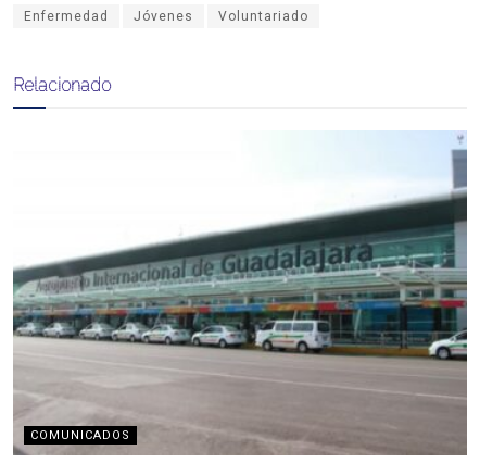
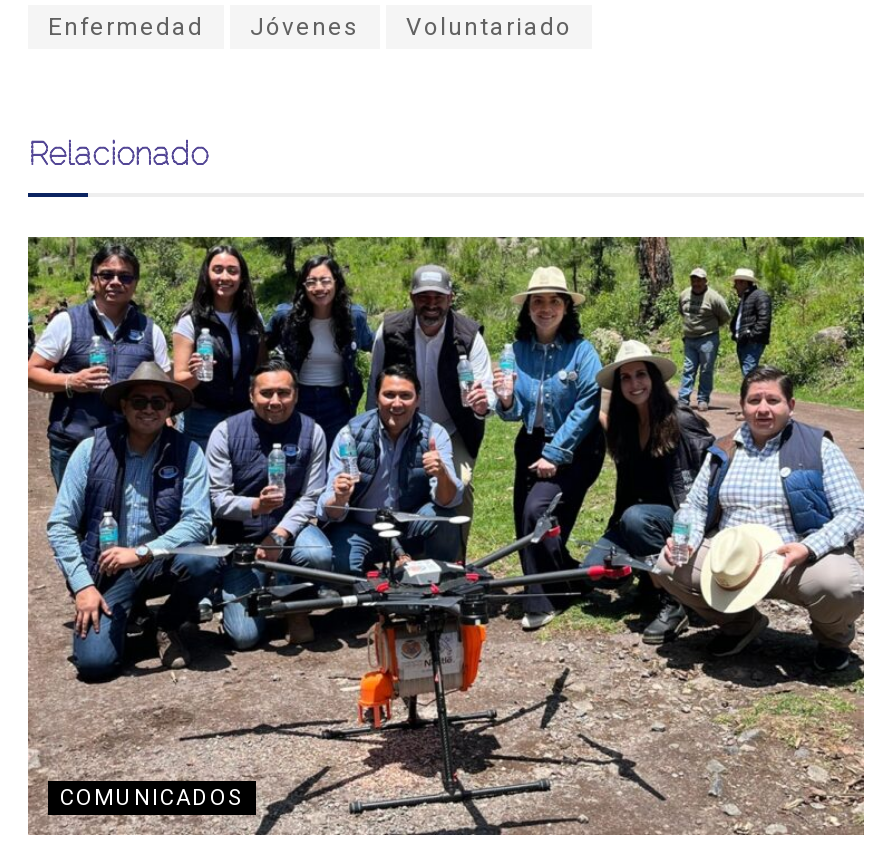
- [image]
+ [image]
